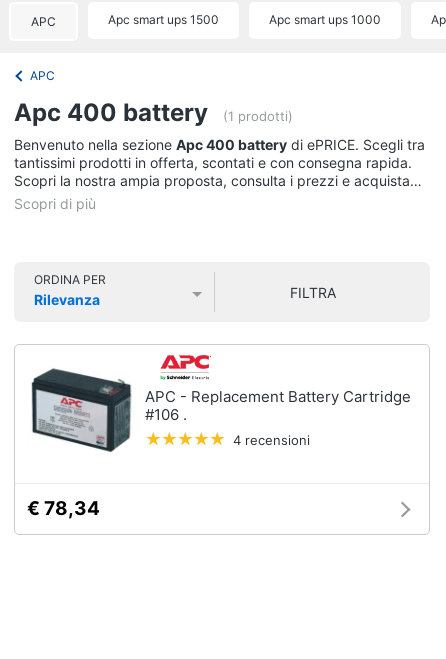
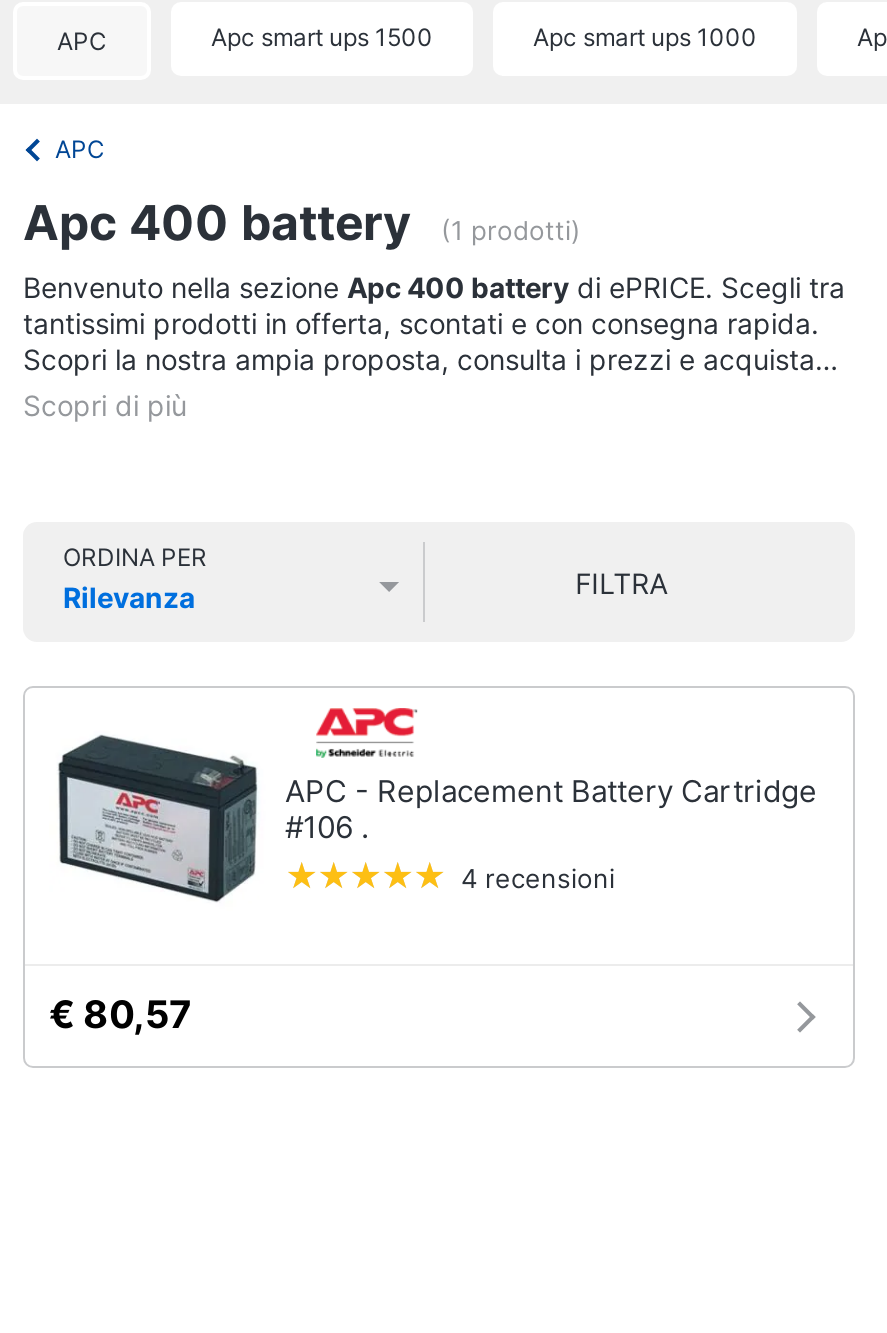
- € 78,34
+ € 80,57
